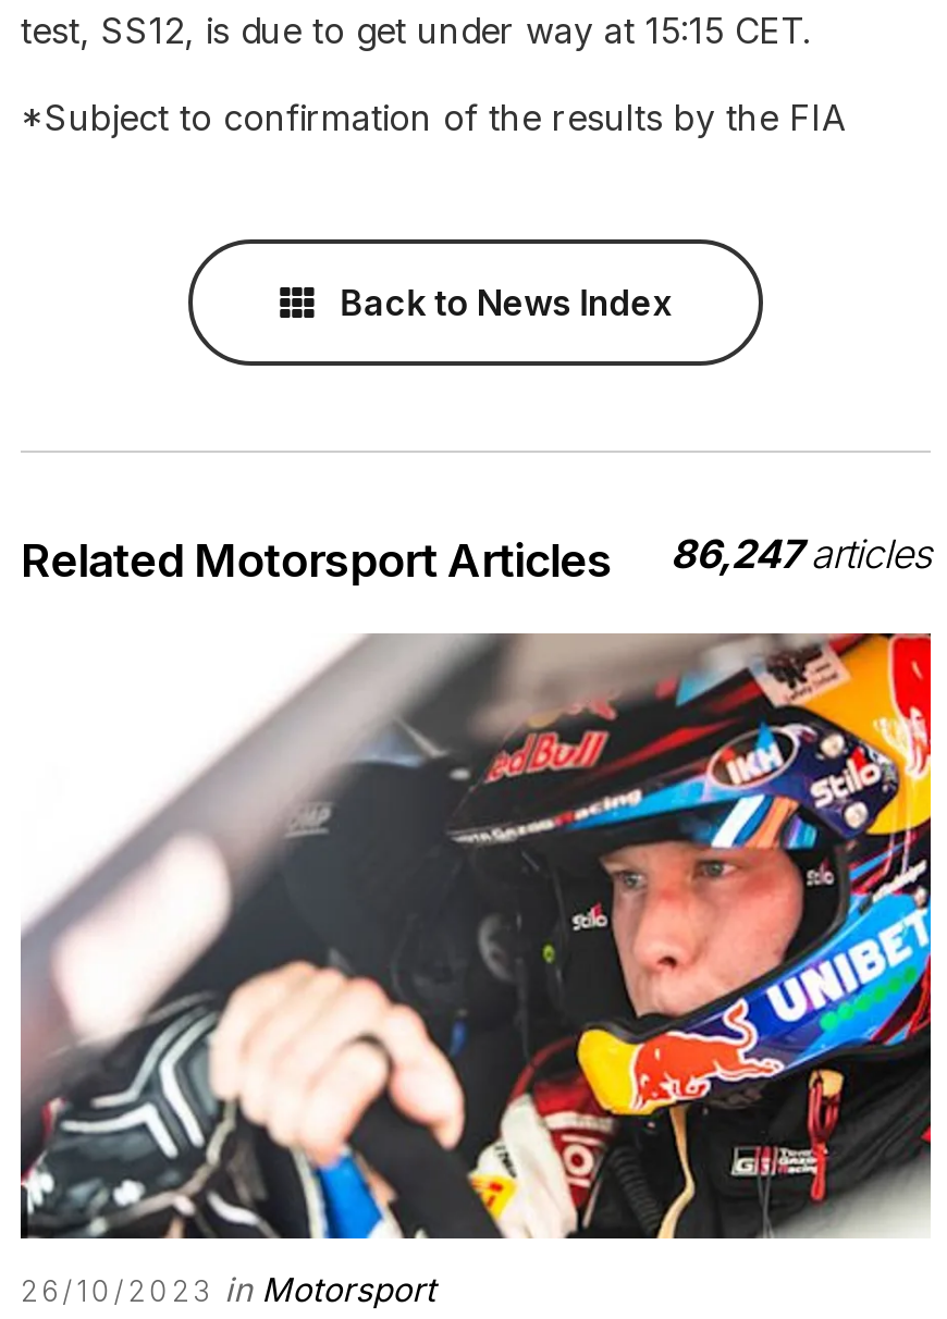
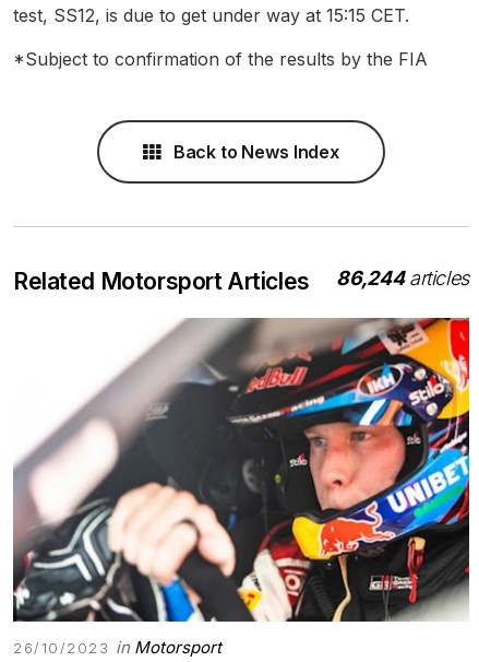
- Related Motorsport Articles 86,247articles
+ Related Motorsport Articles 86,244articles
